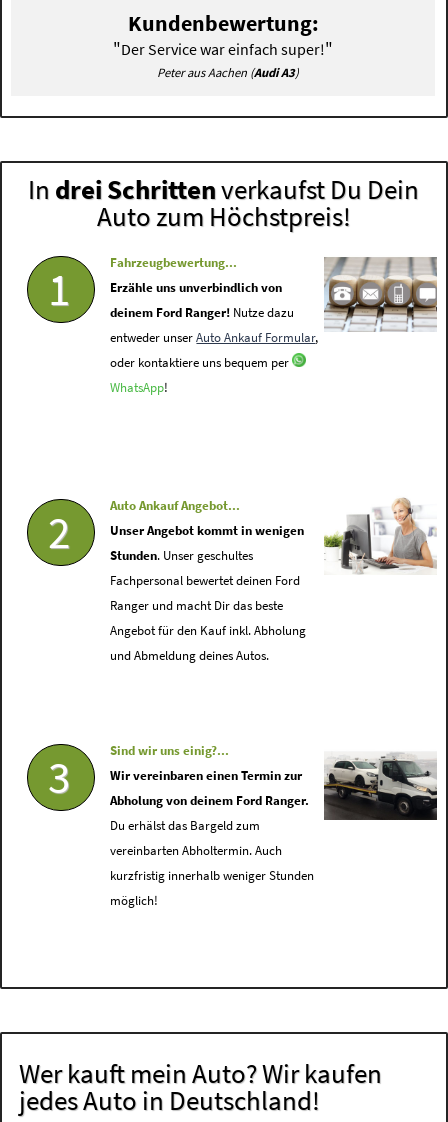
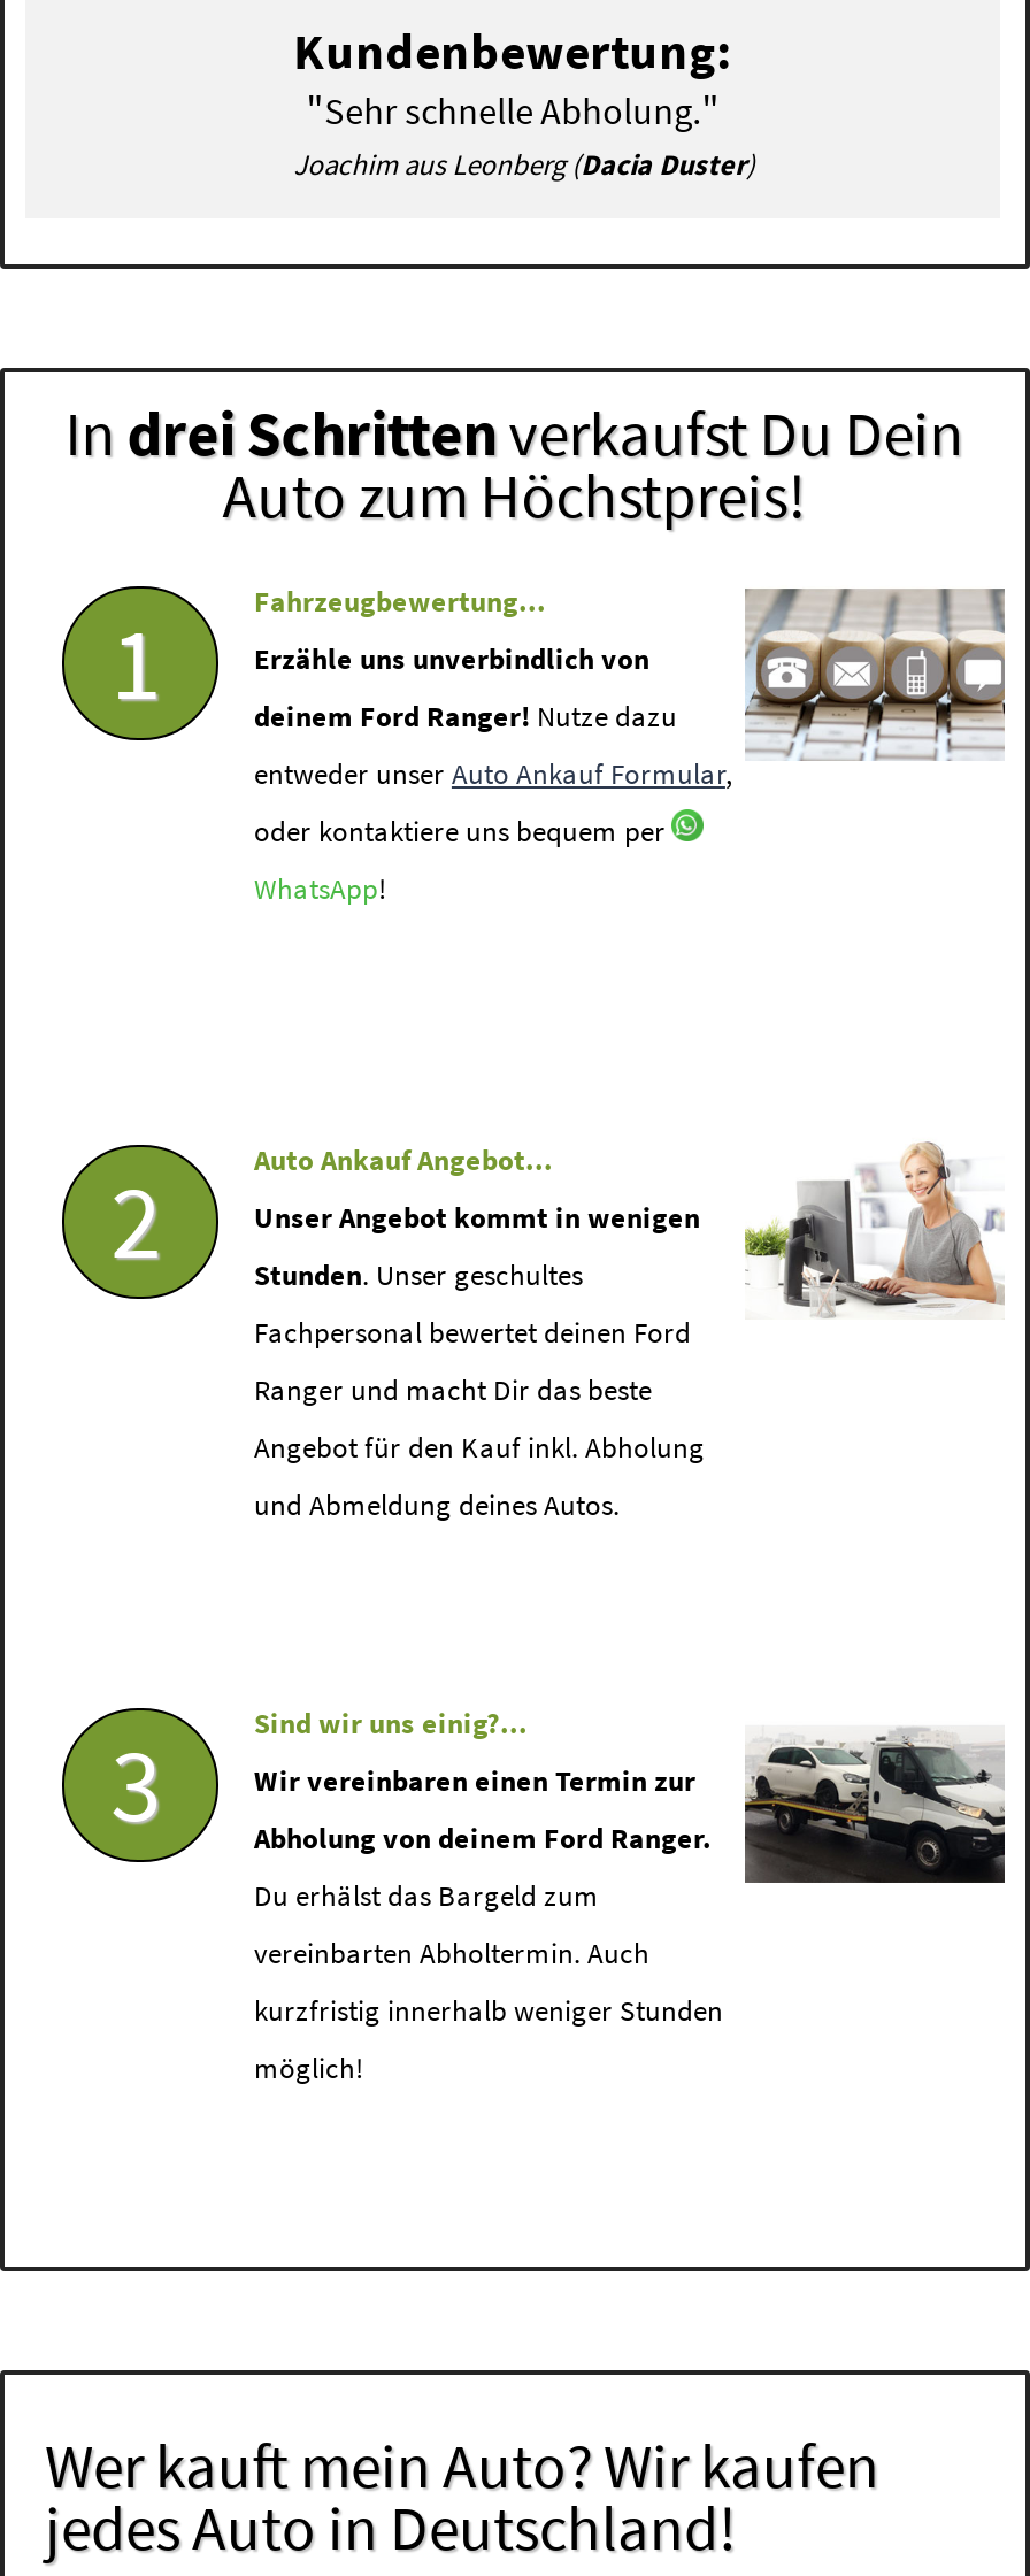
- "Der Service war einfach super!"
- Peter aus Aachen (Audi A3)
+ "Sehr schnelle Abholung."
+ Joachim aus Leonberg (Dacia Duster)
